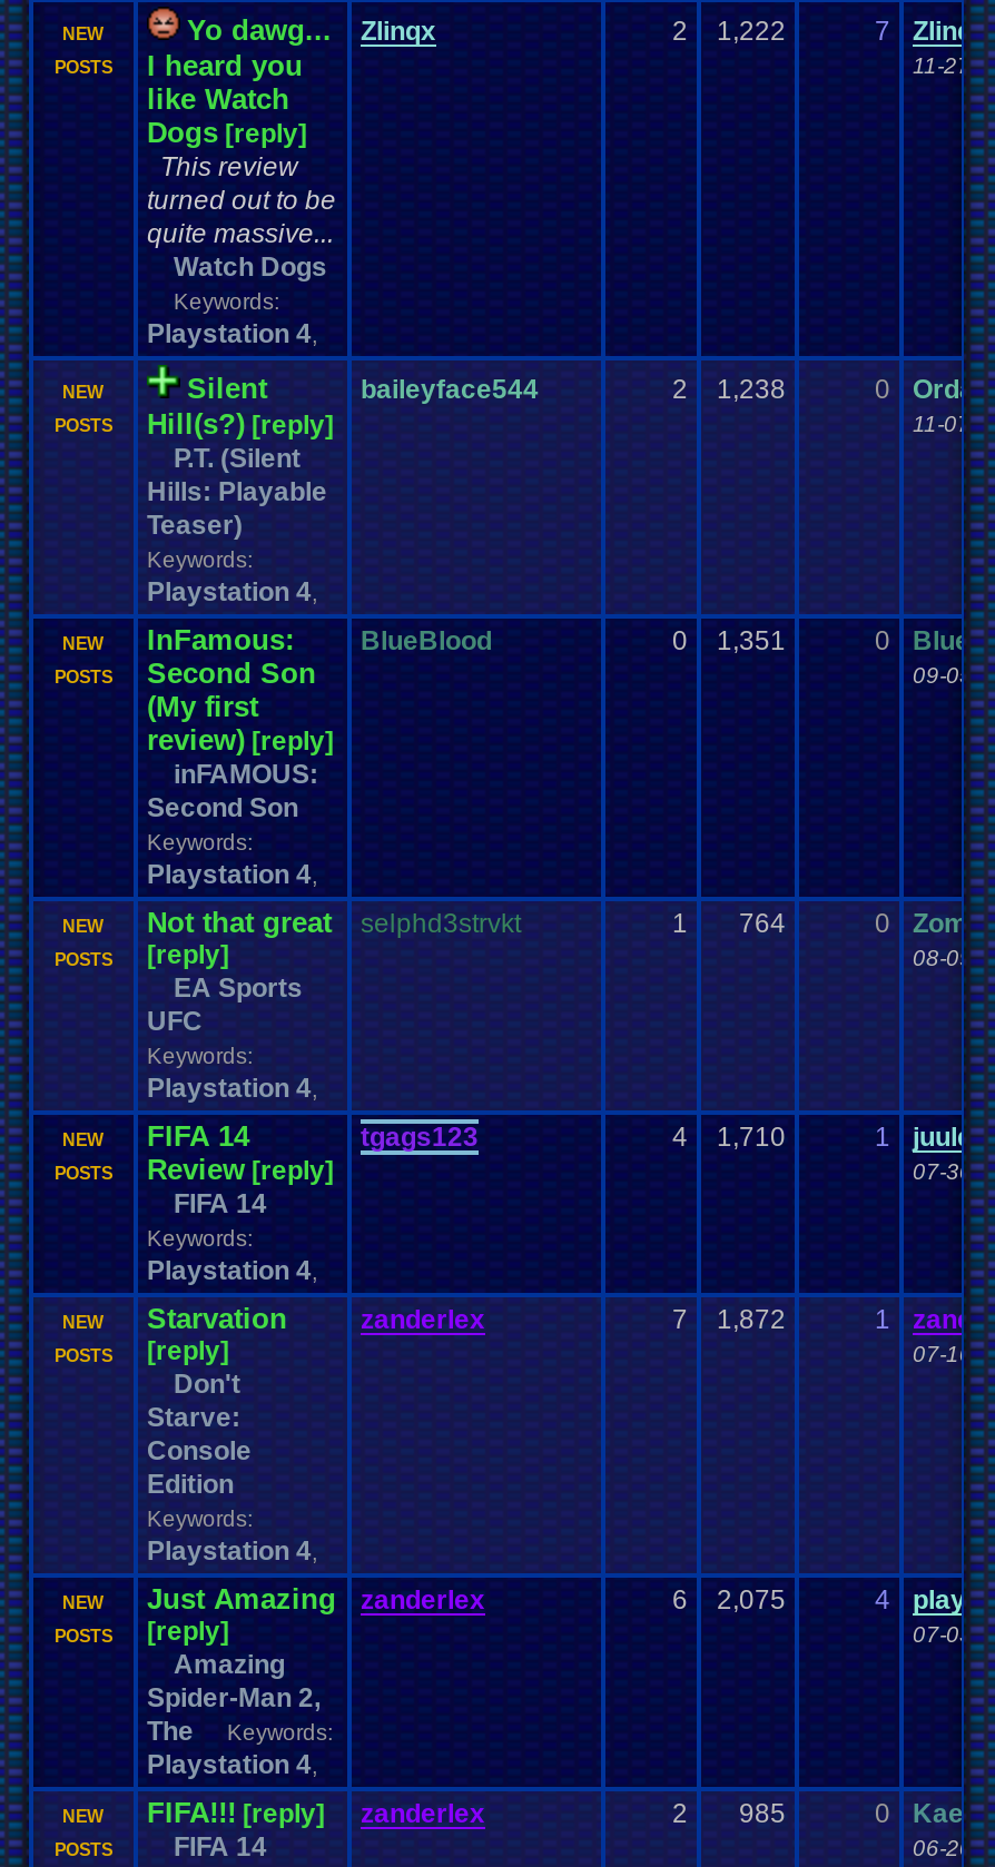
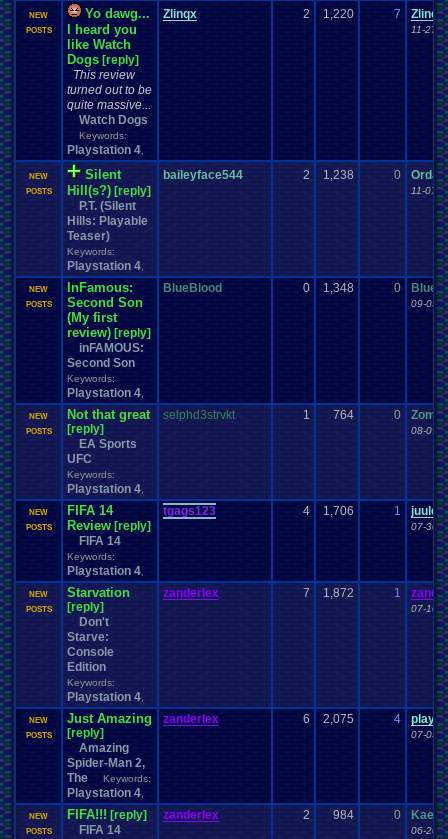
- 2 1,222
+ 2 1,220

- 0 1,351
+ 0 1,348

- 4 1,710
+ 4 1,706

- 2 985
+ 2 984
